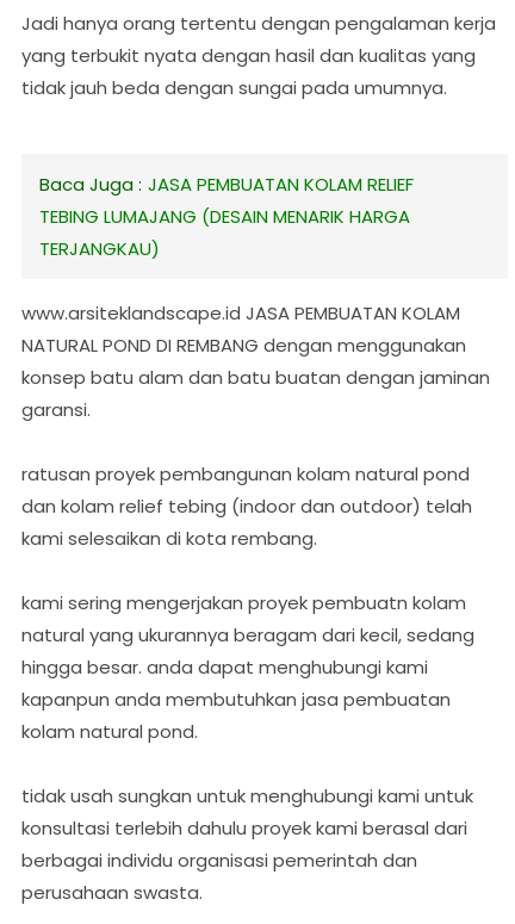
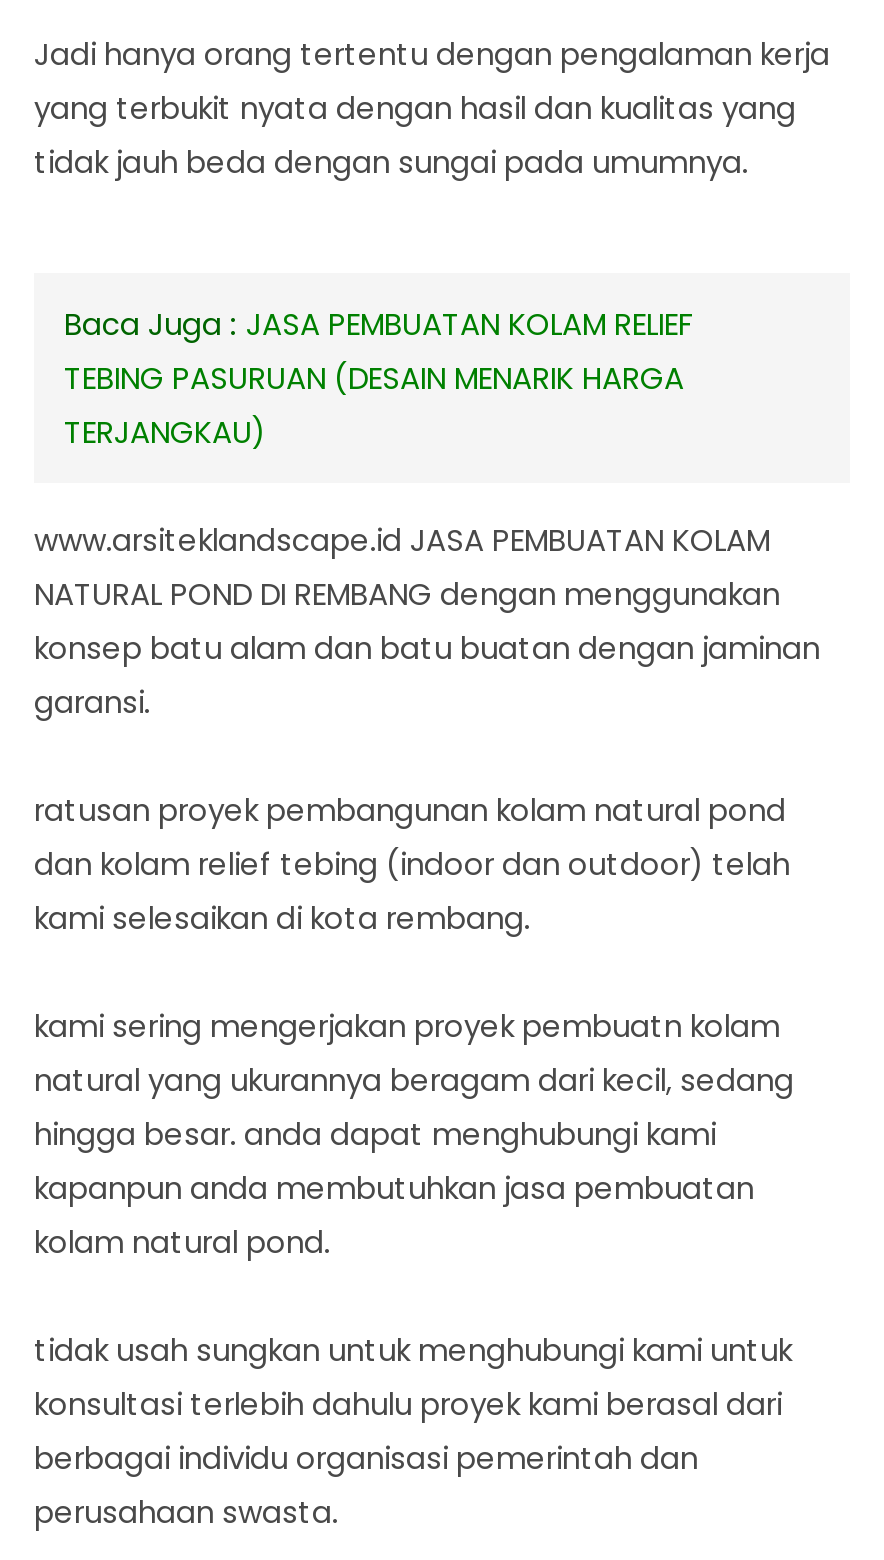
- TEBING LUMAJANG (DESAIN MENARIK HARGA
+ TEBING PASURUAN (DESAIN MENARIK HARGA
